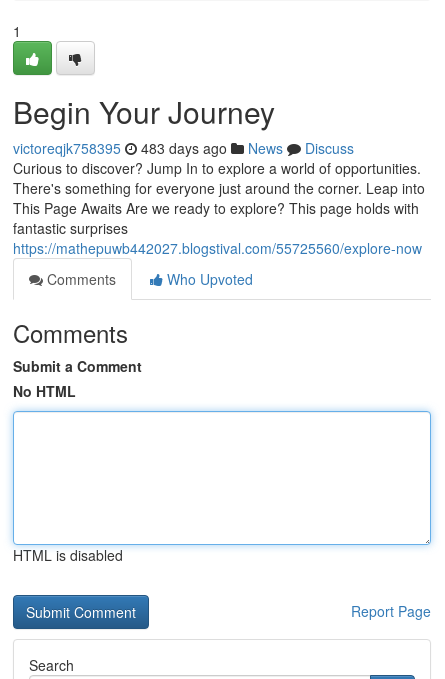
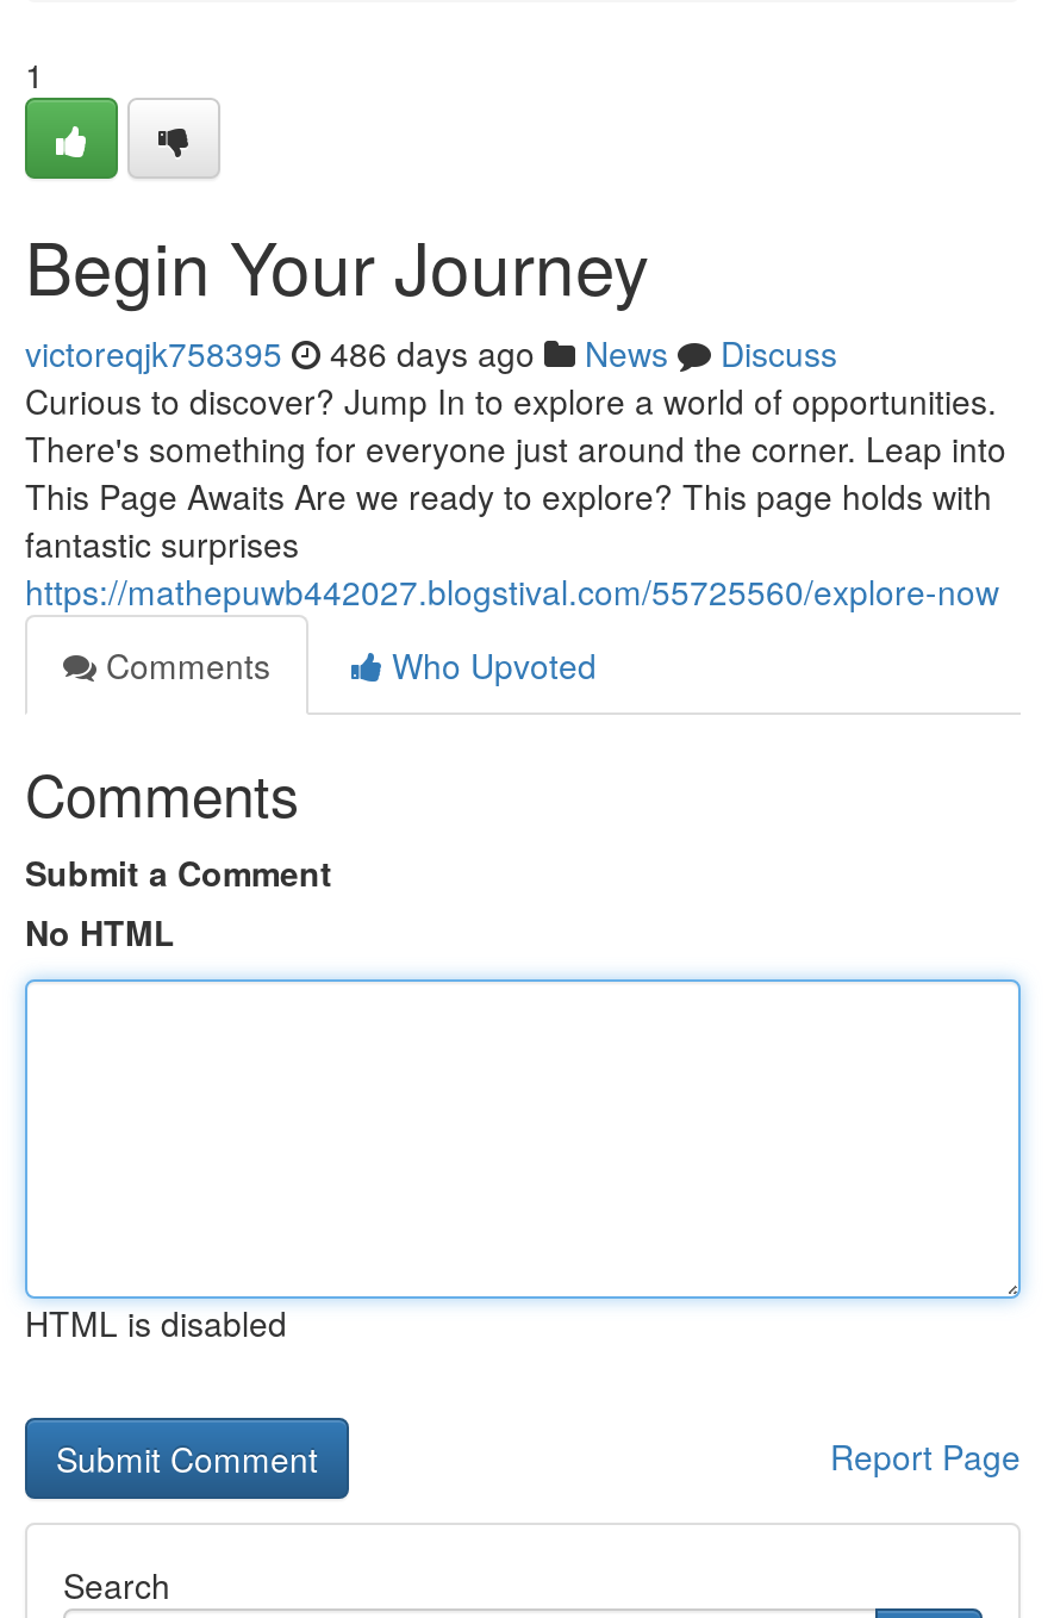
- victoreqjk758395 483 days ago News Discuss
+ victoreqjk758395 486 days ago News Discuss
